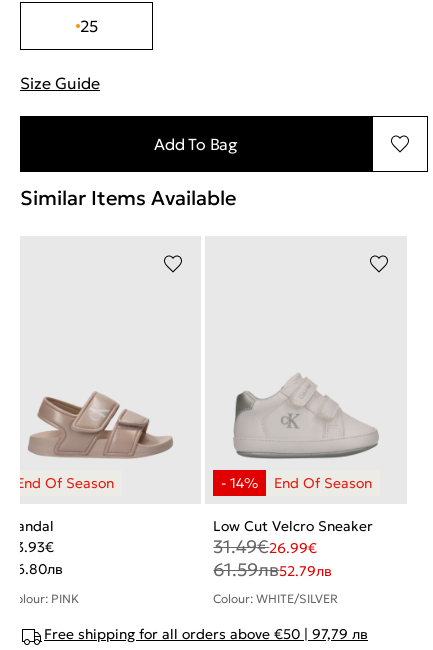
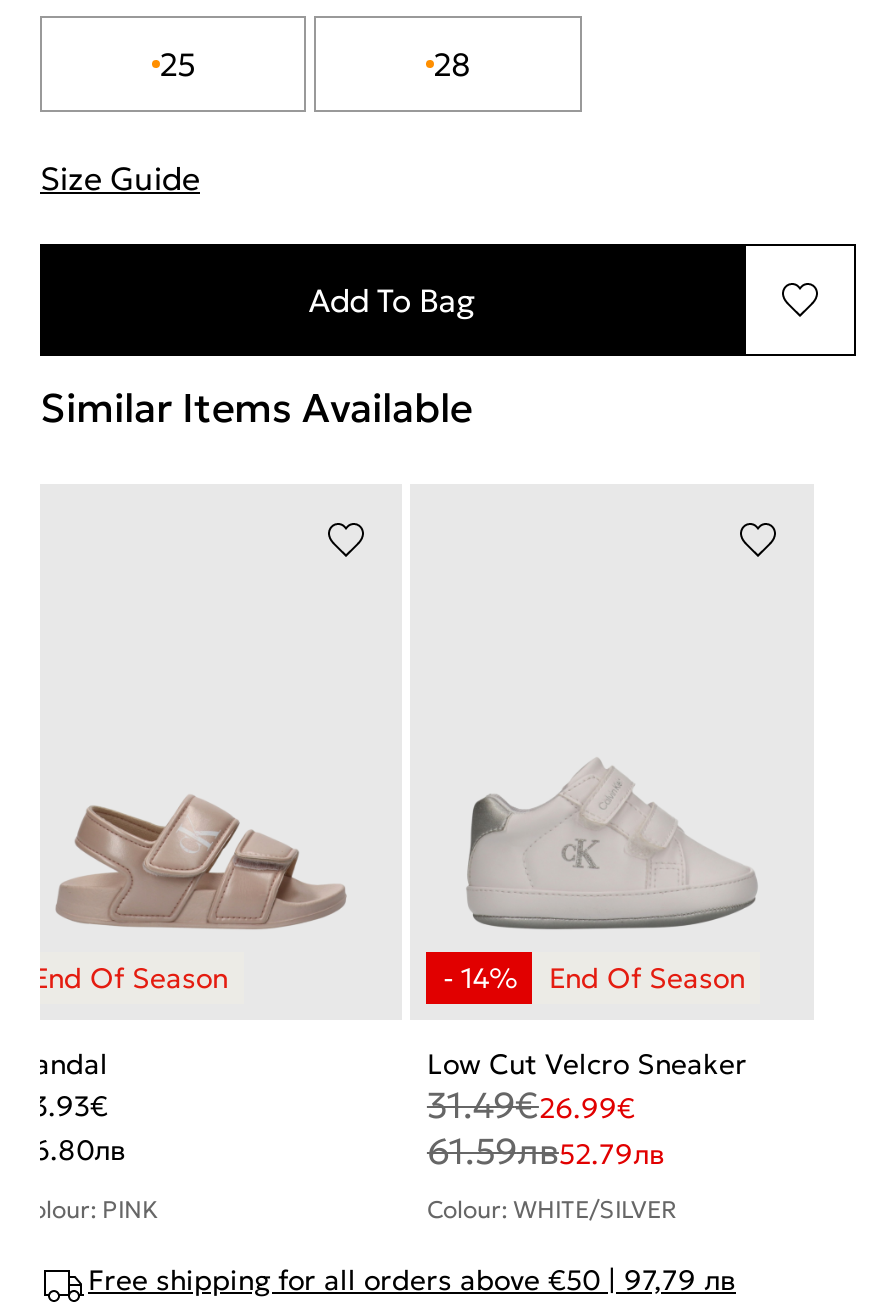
+ 28
